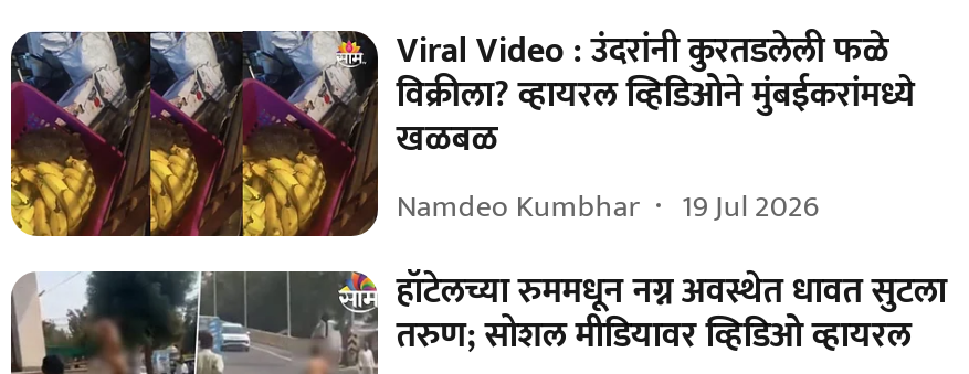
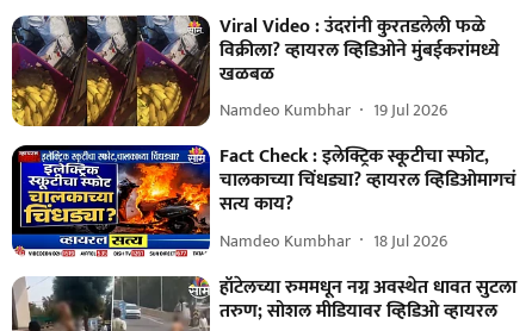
+ [image]
+ Fact Check : इलेक्ट्रिक स्कूटीचा स्फोट,
+ चालकाच्या चिंधड्या? व्हायरल व्हिडिओमागचं
+ सत्य काय?
+ Namdeo Kumbhar
+ 18 Jul 2026
